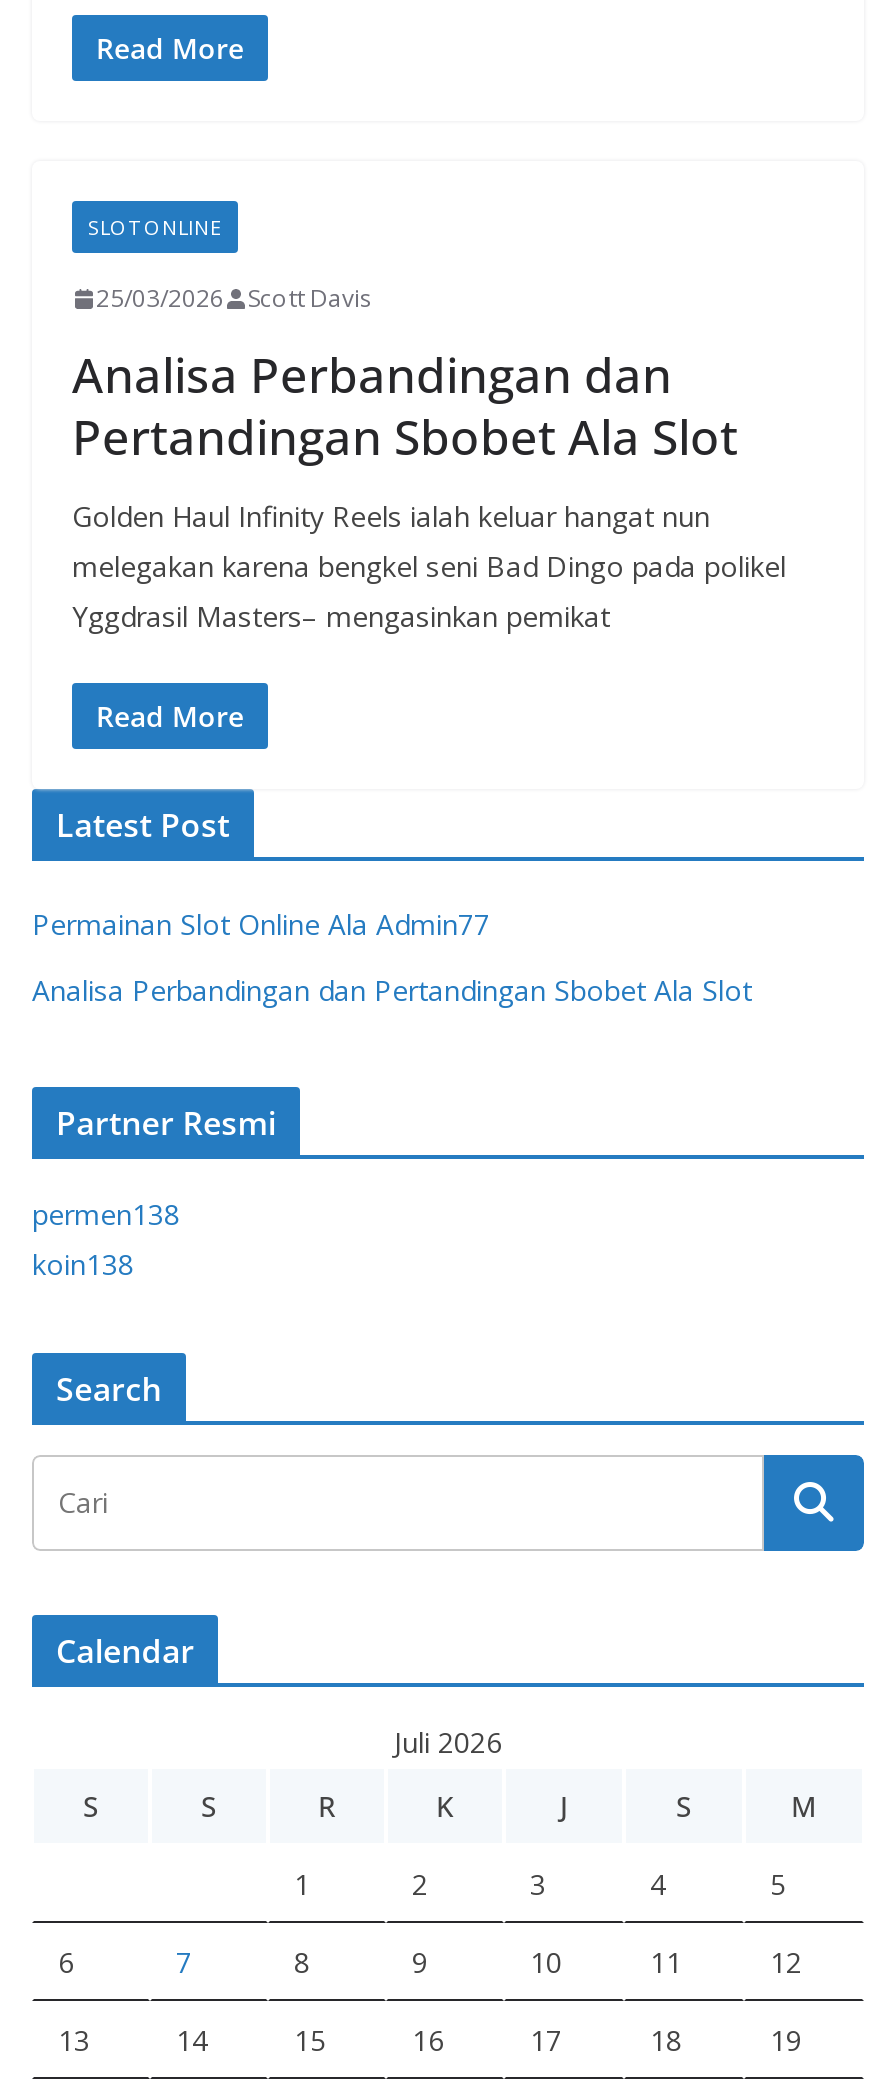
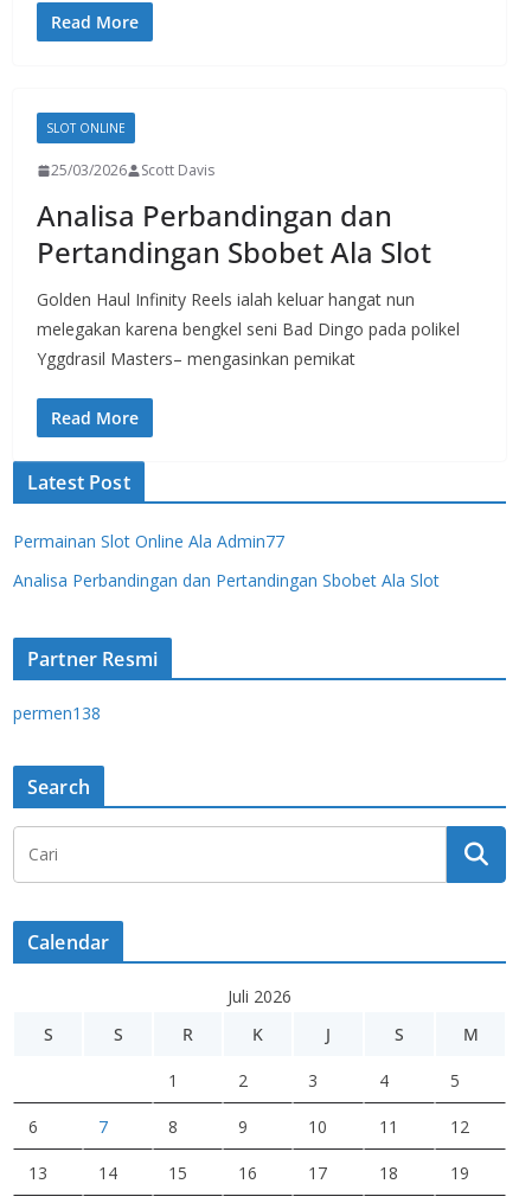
- koin138
